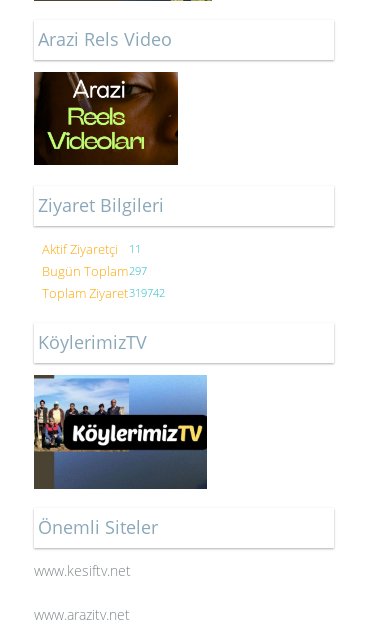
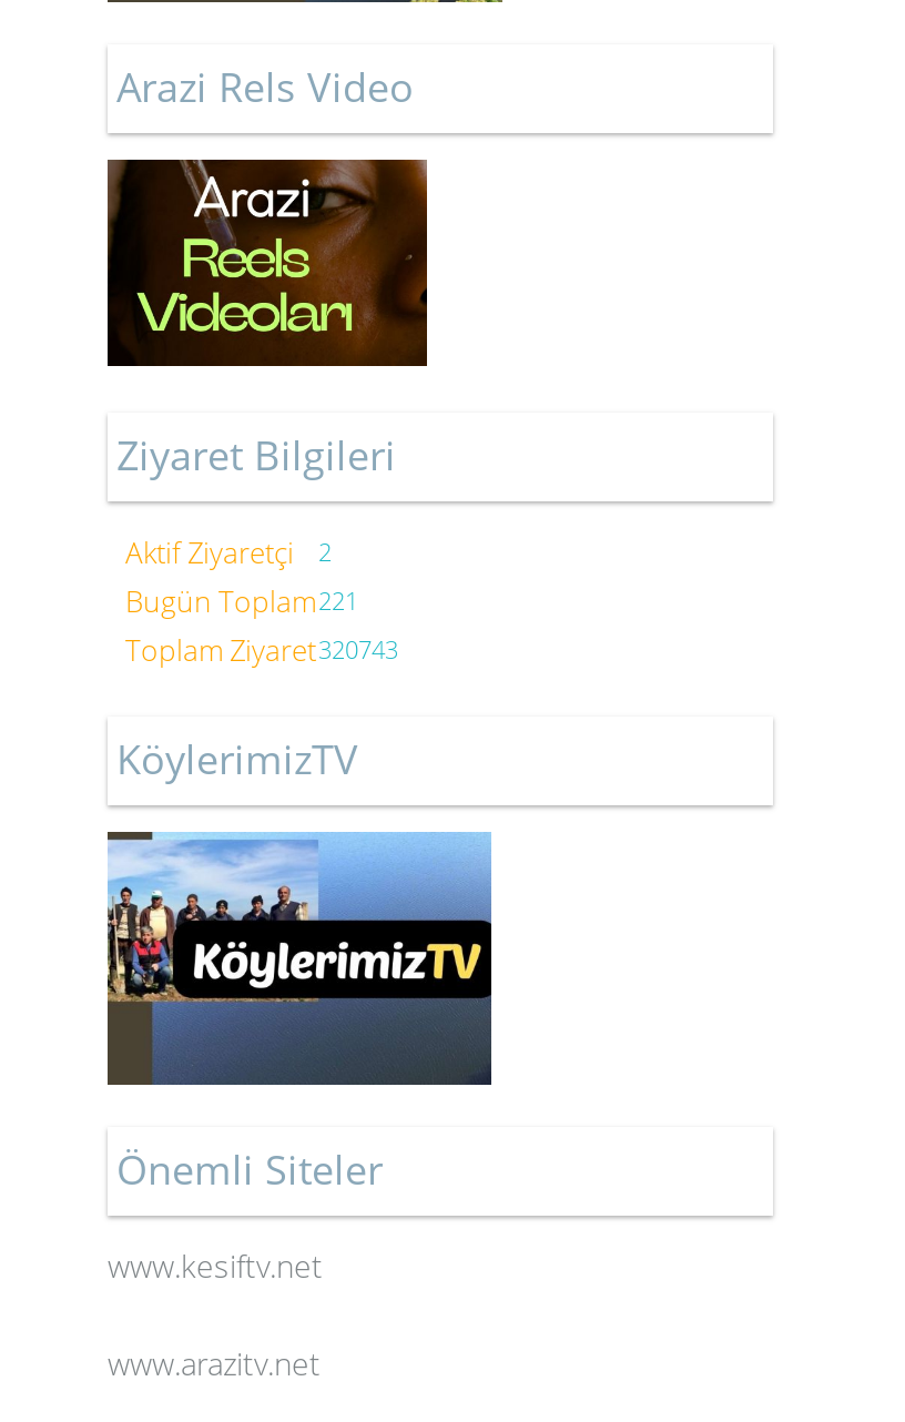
- Aktif Ziyaretçi 11
+ Aktif Ziyaretçi 2

- Bugün Toplam297
+ Bugün Toplam221

- Toplam Ziyaret319742
+ Toplam Ziyaret320743
